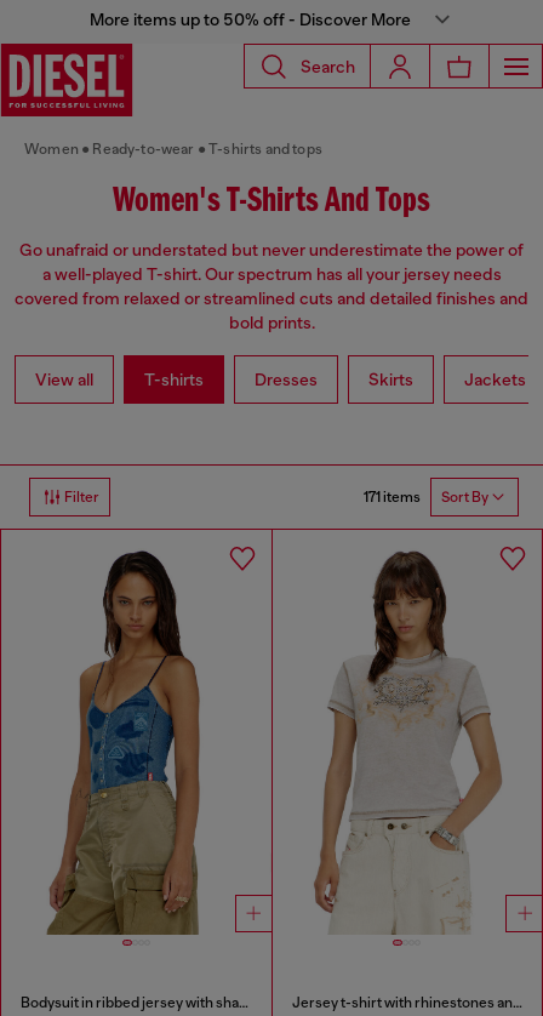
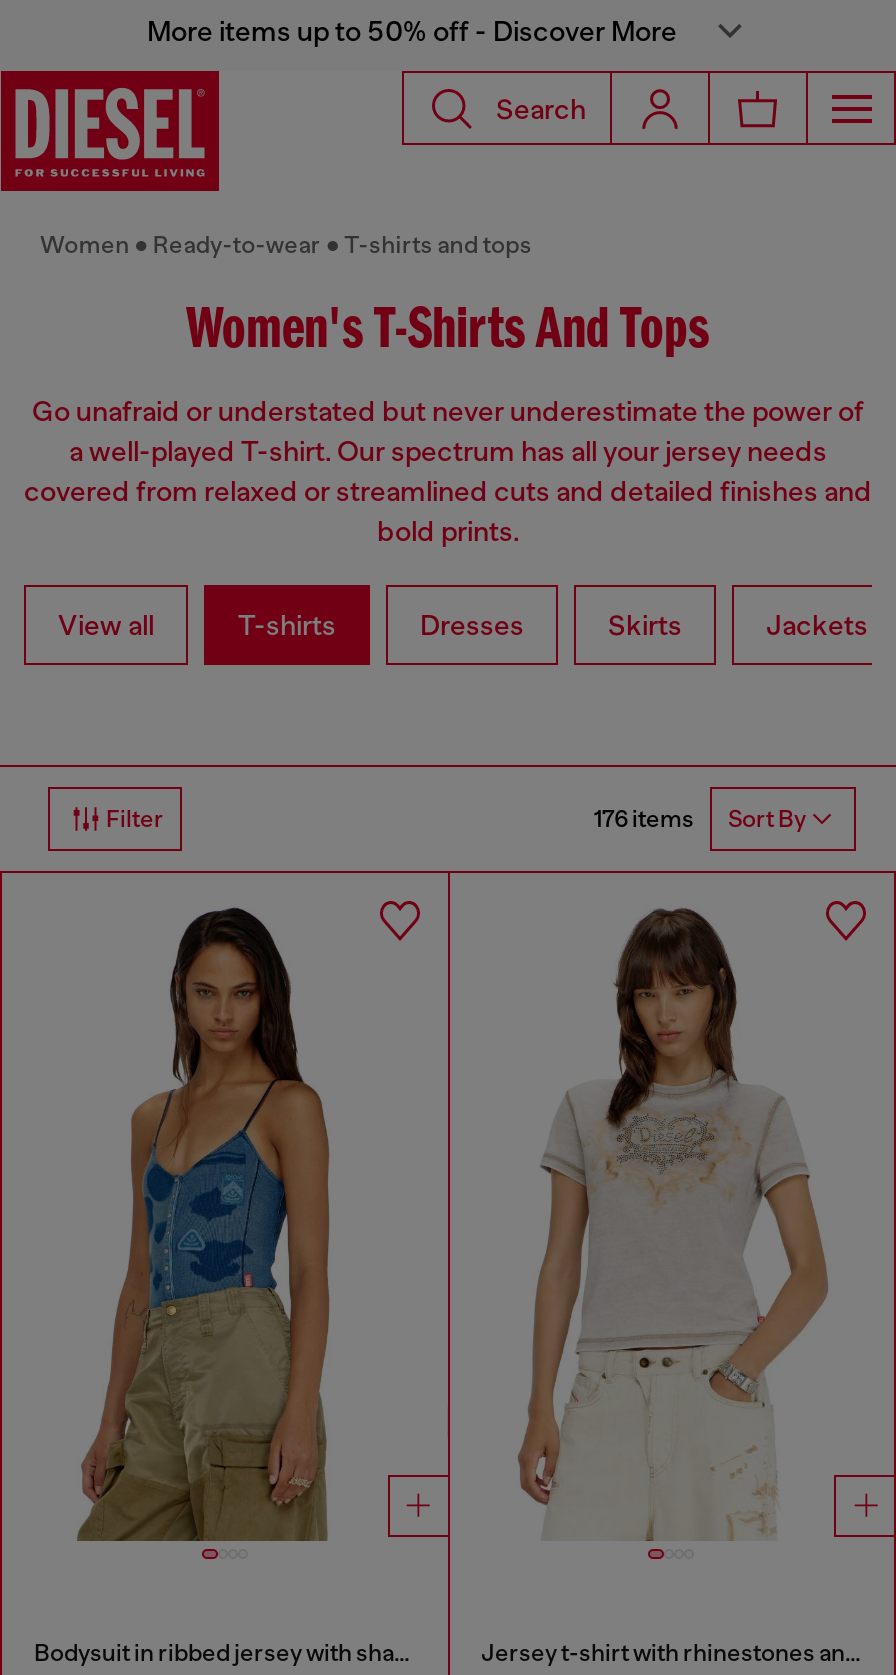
- 171 items Sort By
+ 176 items Sort By
